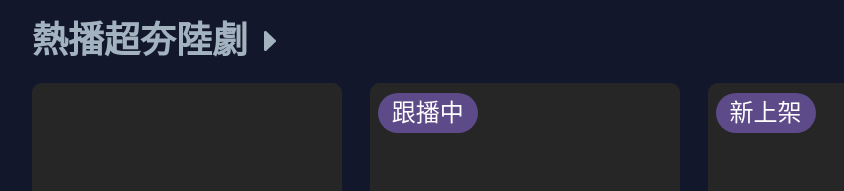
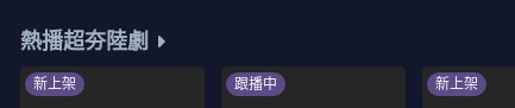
+ 新上架
